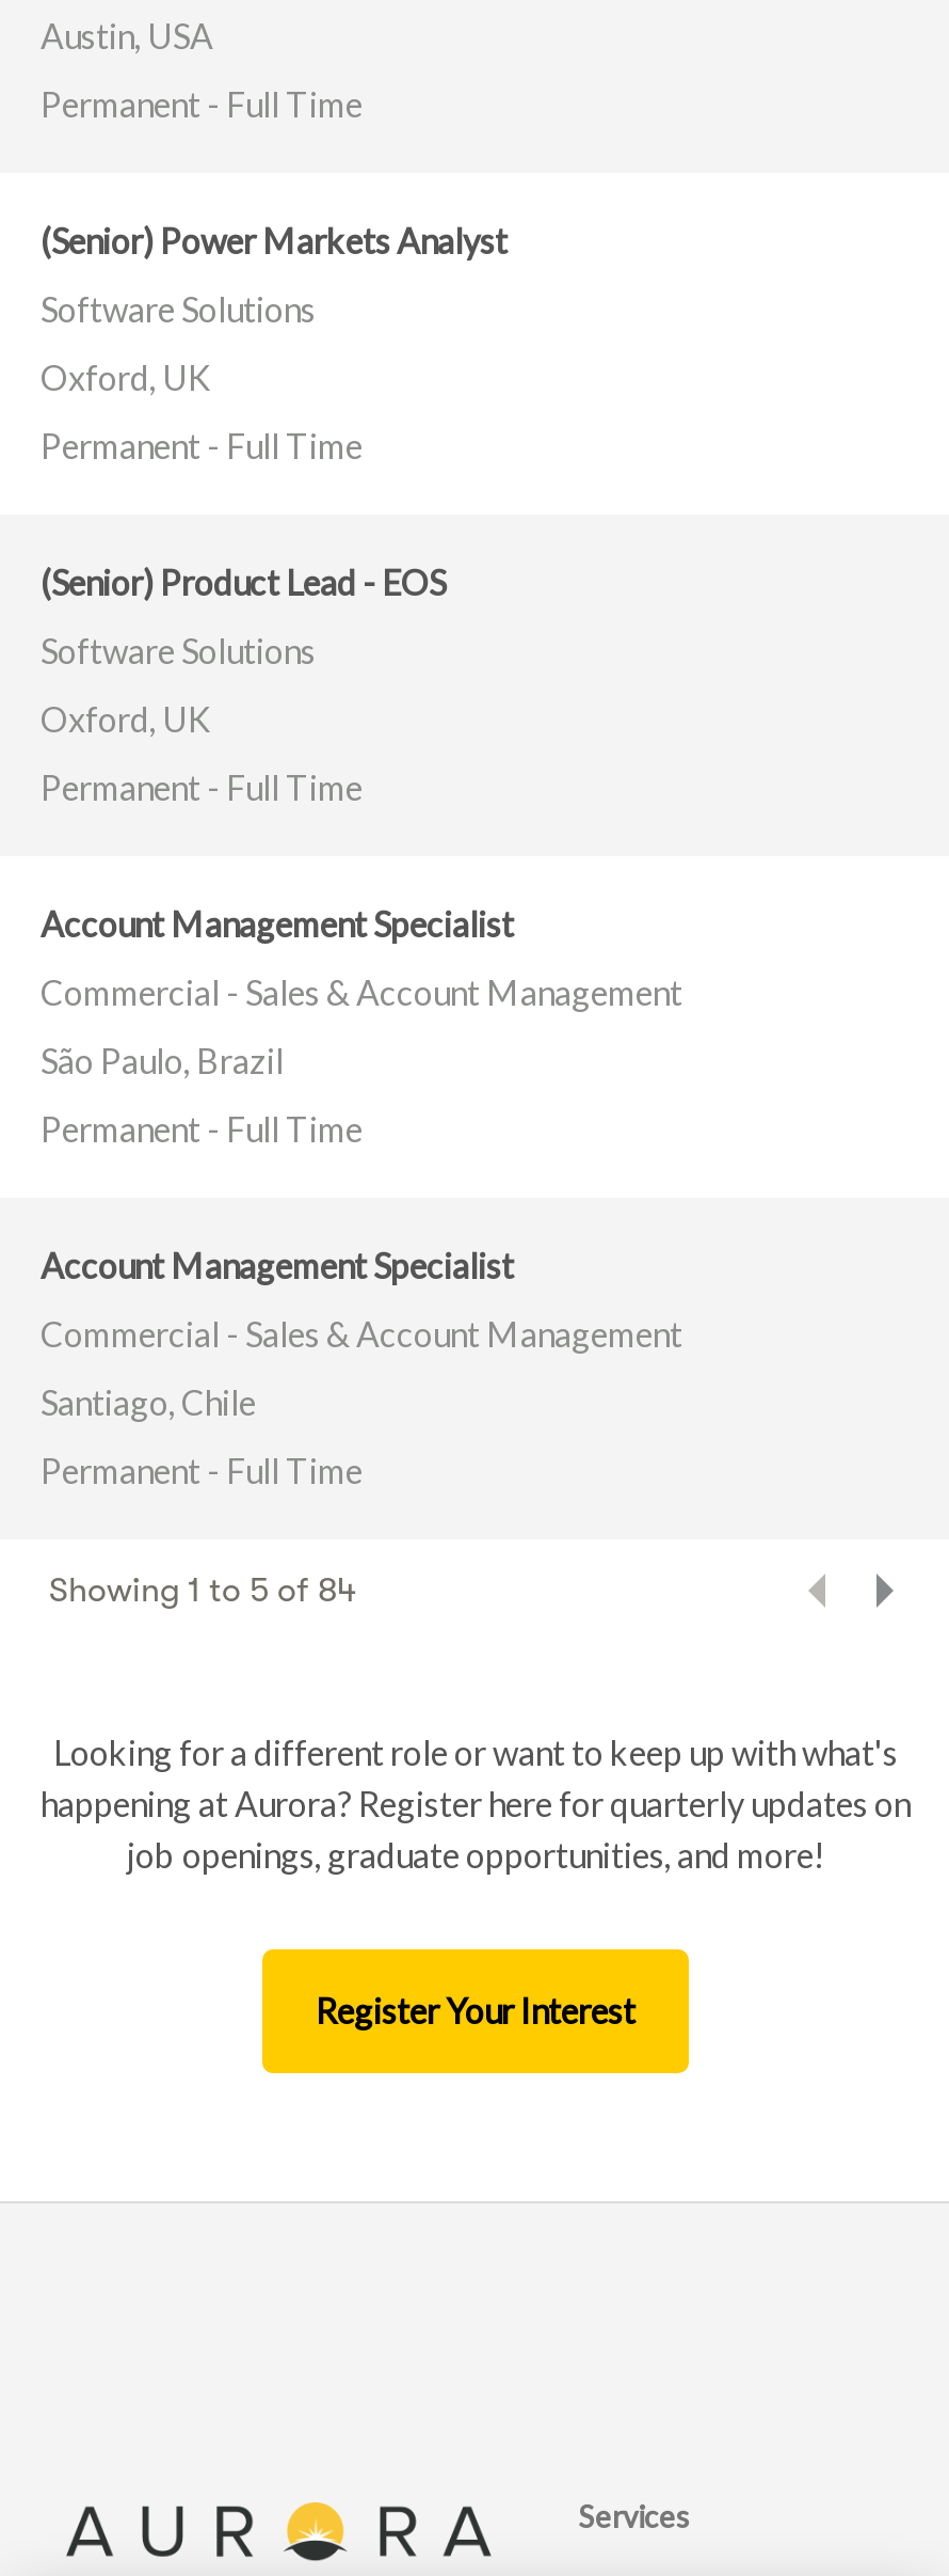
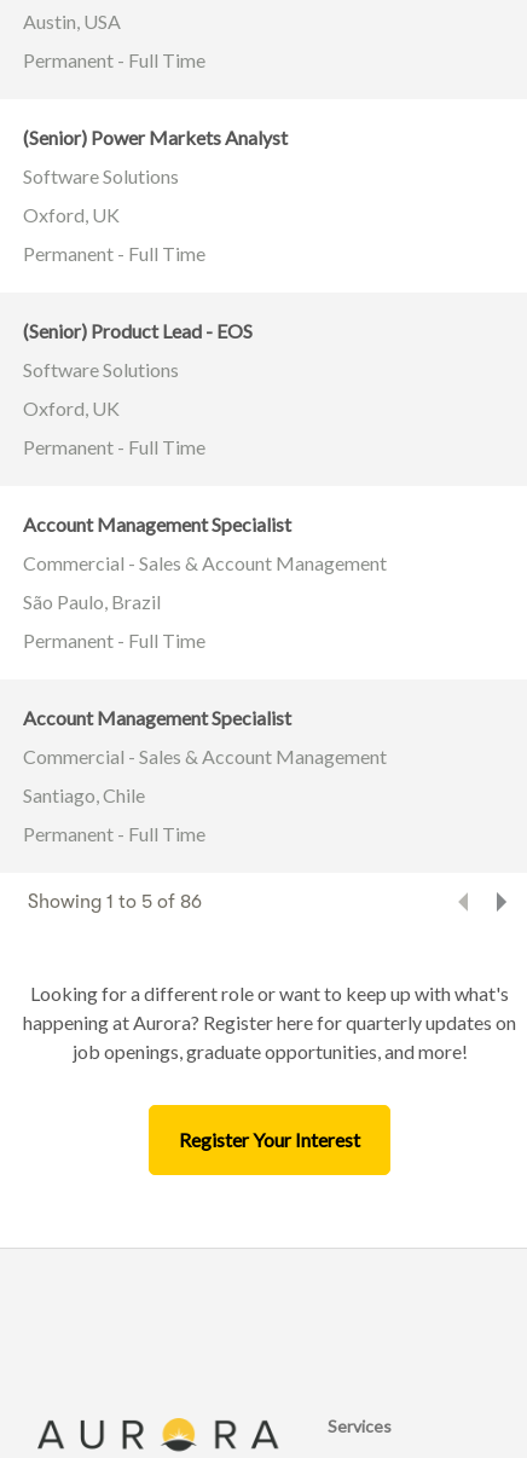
- Showing 1 to 5 of 84
+ Showing 1 to 5 of 86
